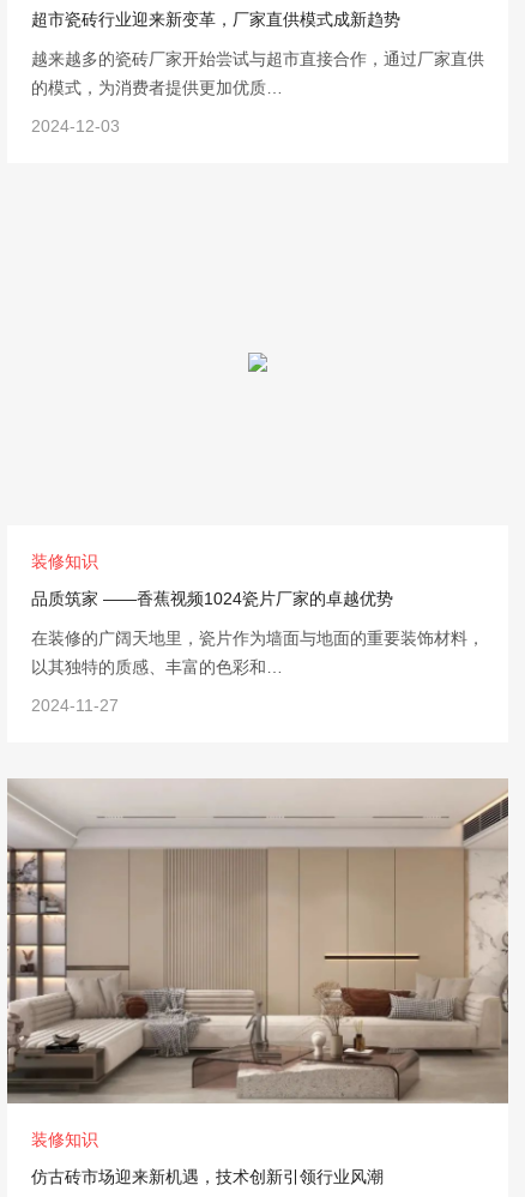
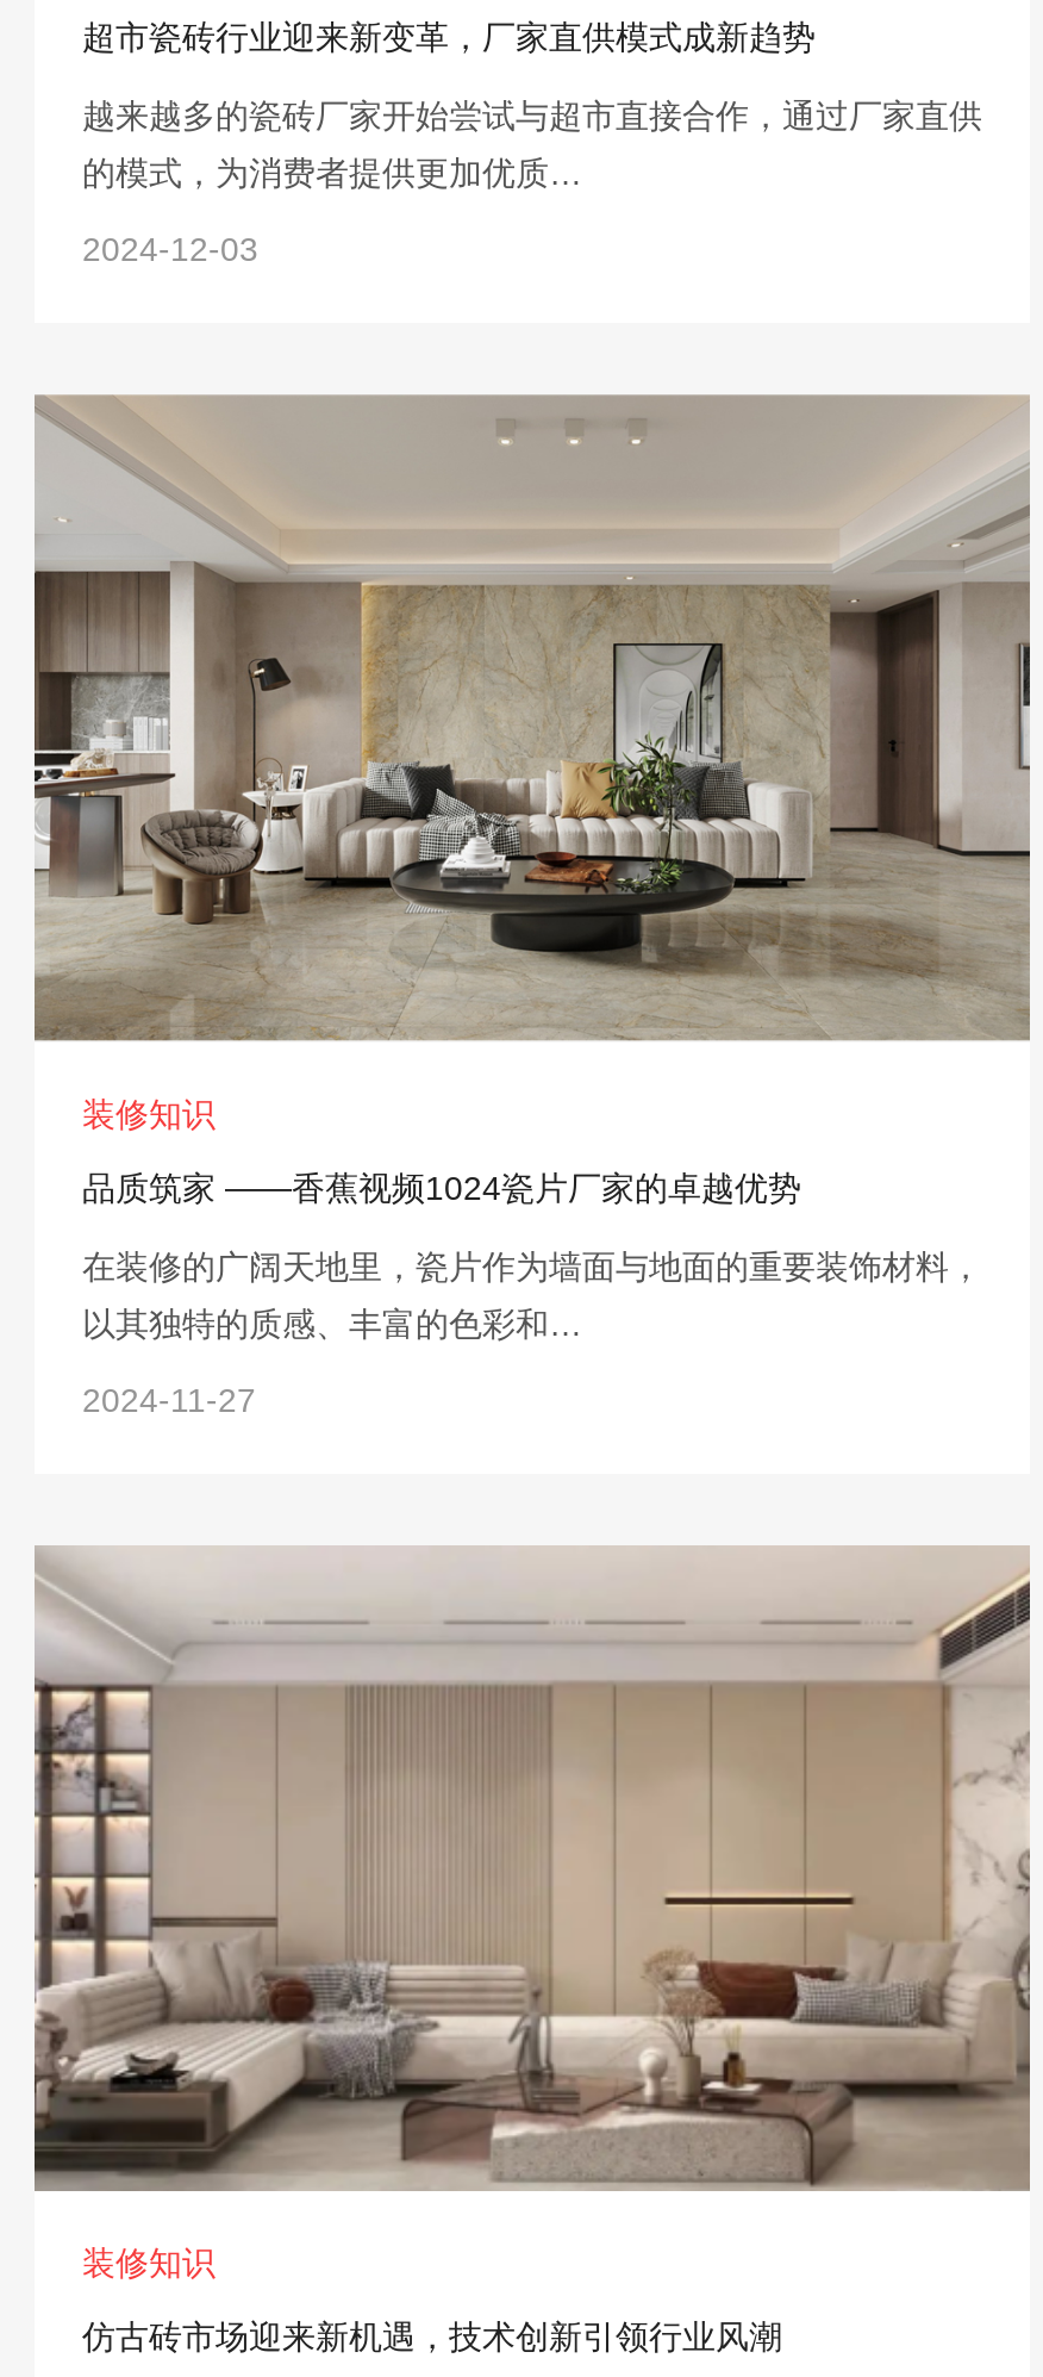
+ [image]
